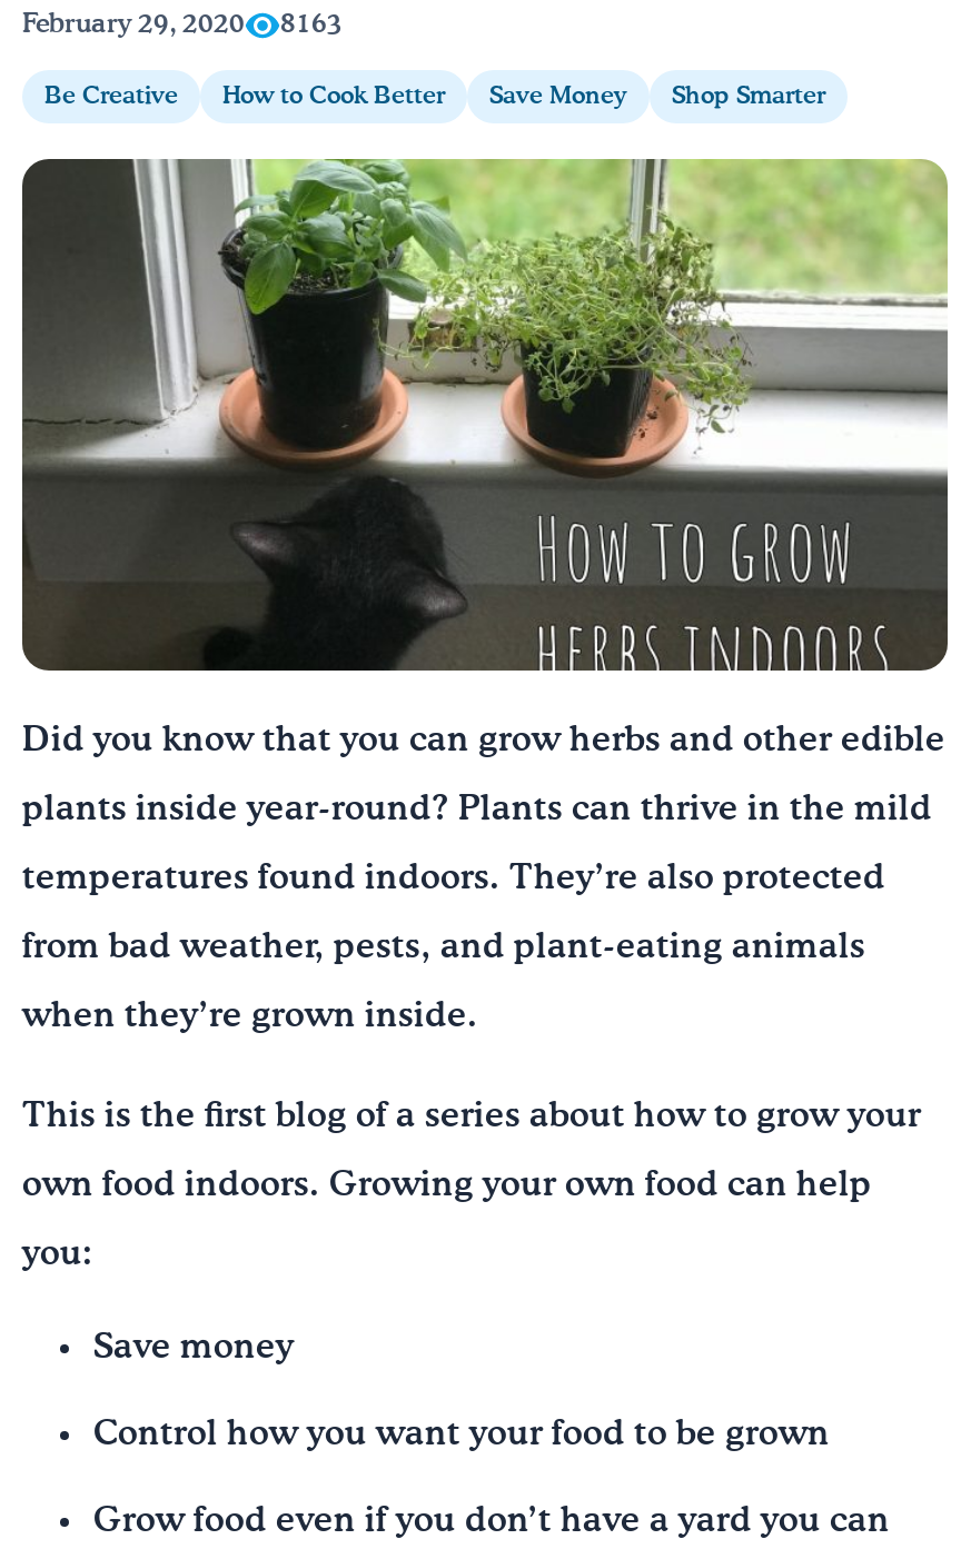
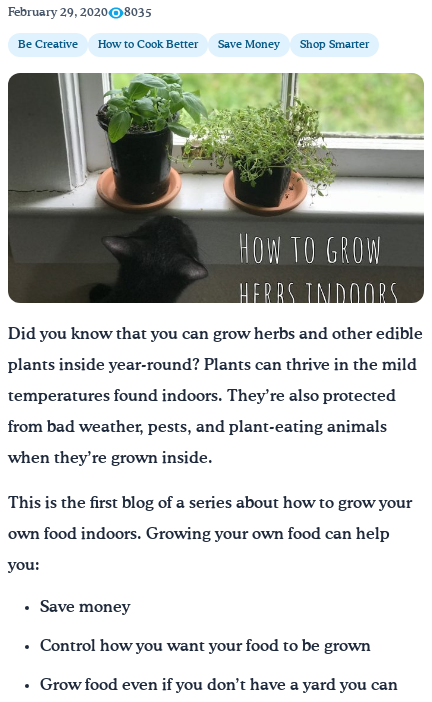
- February 29, 2020 8163
+ February 29, 2020 8035
